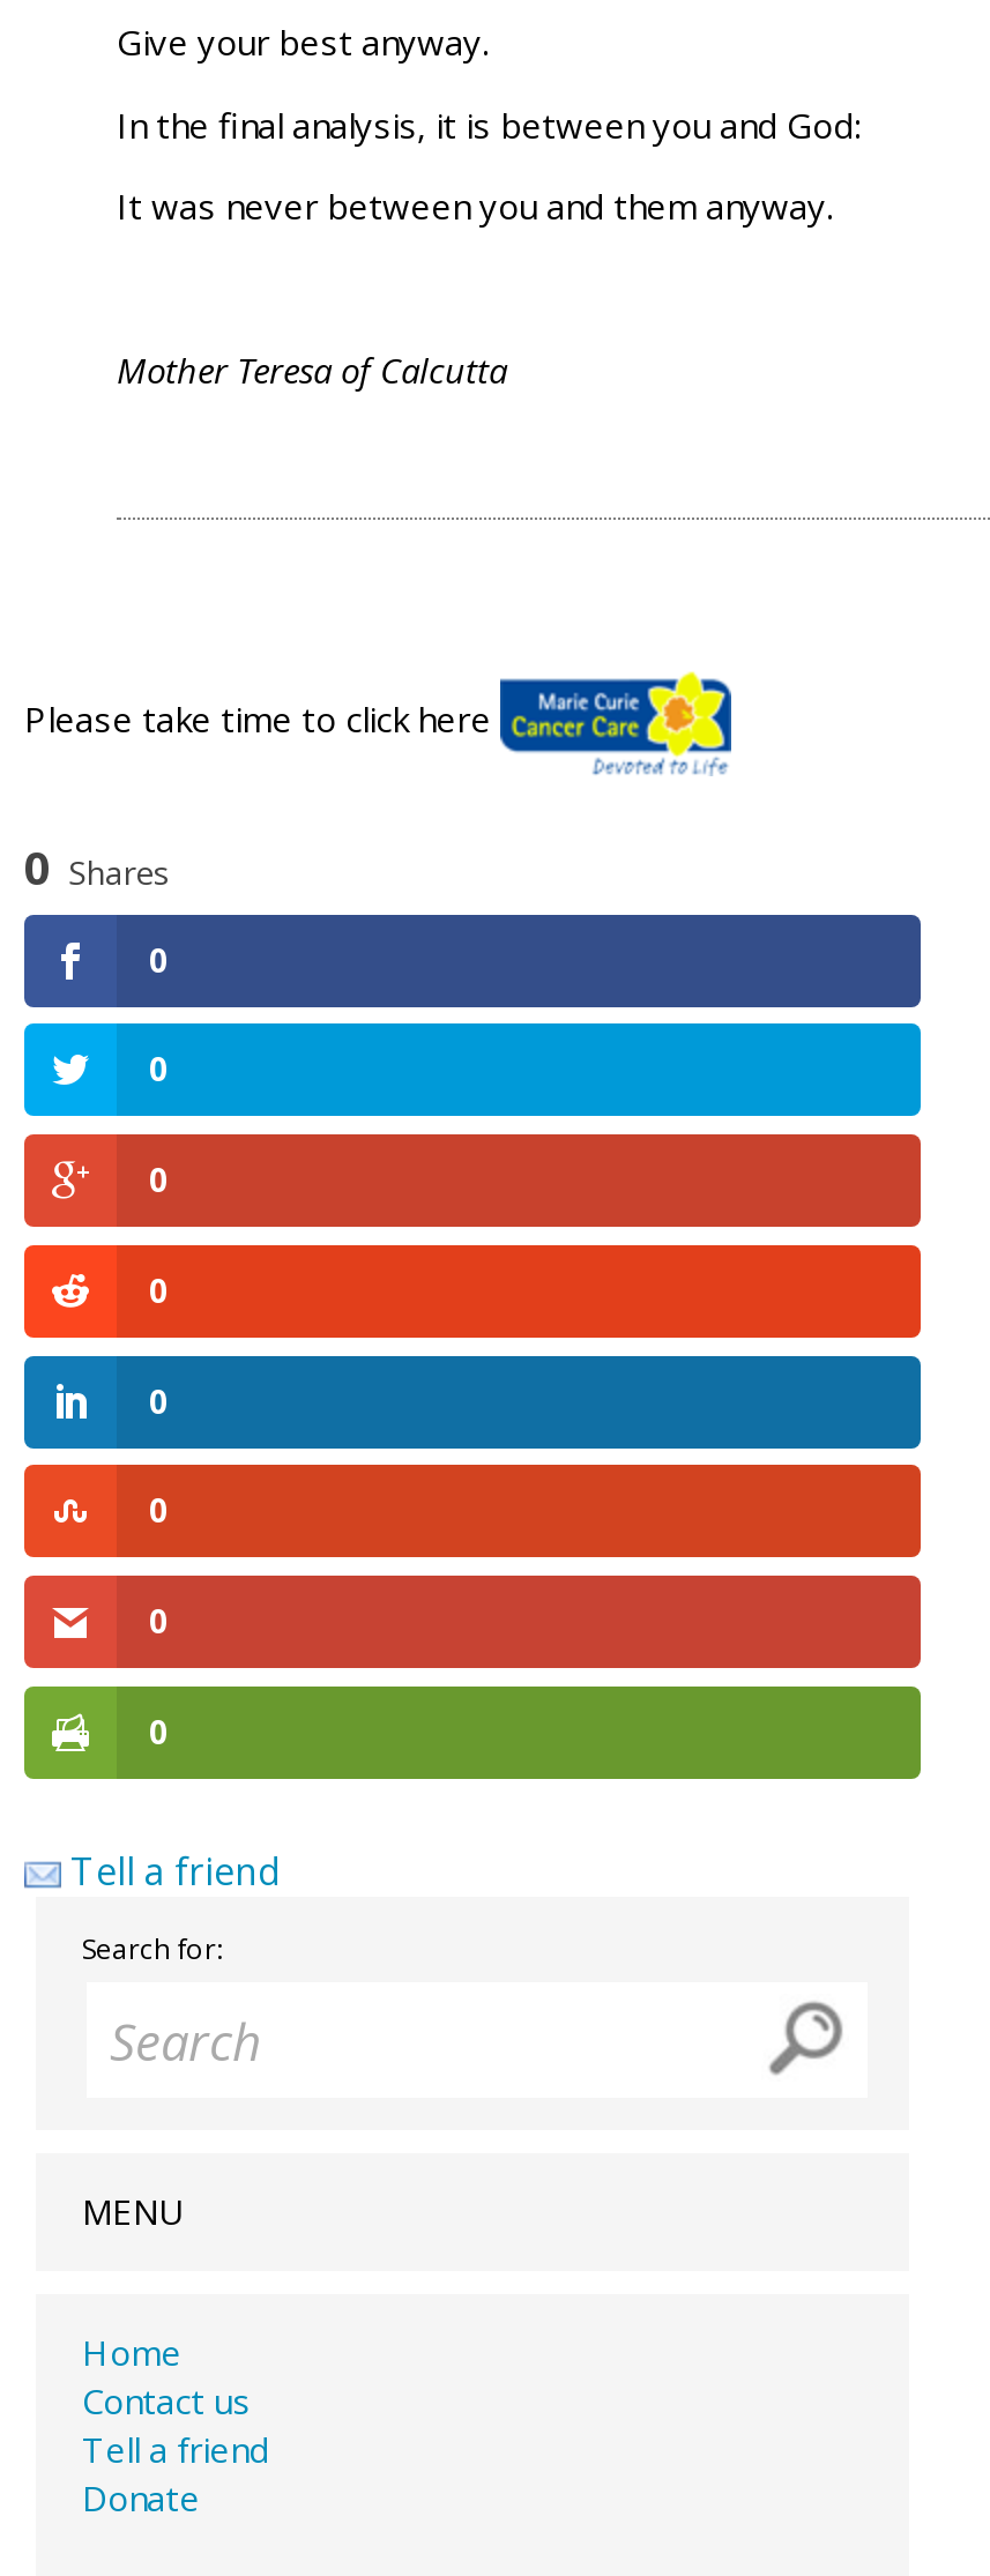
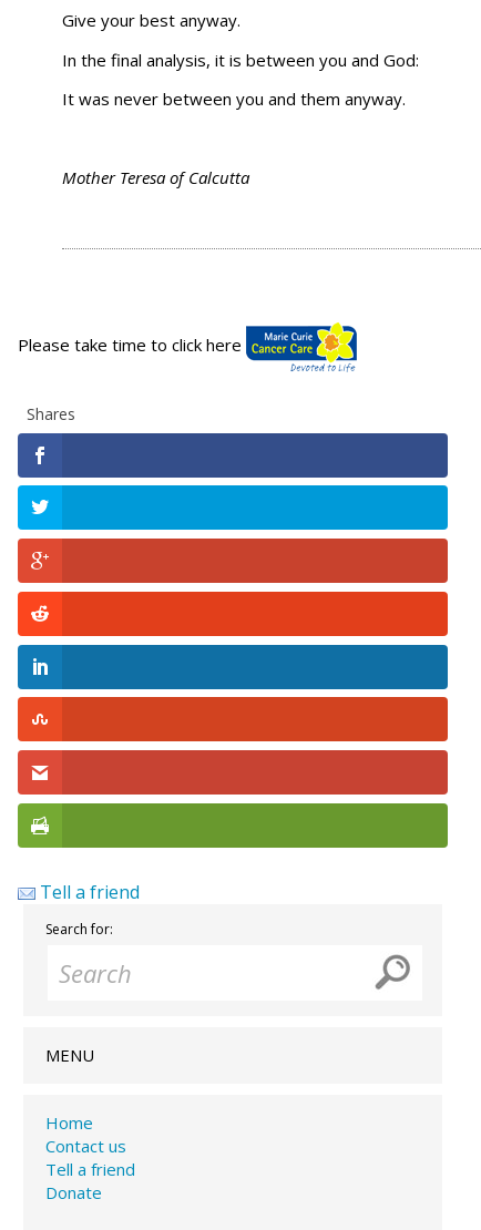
- 0 Shares
- 0
- 0
- 0
- 0
- 0
- 0
- 0
- 0
+ Shares
